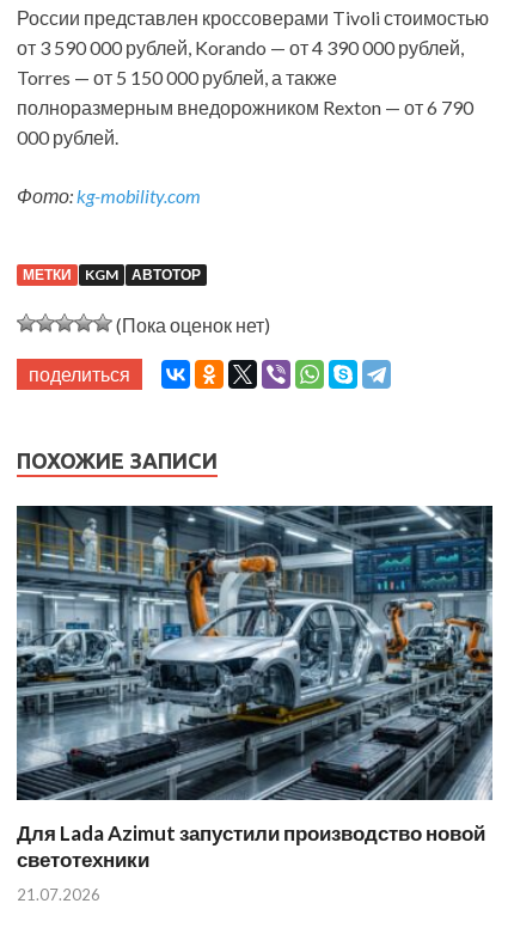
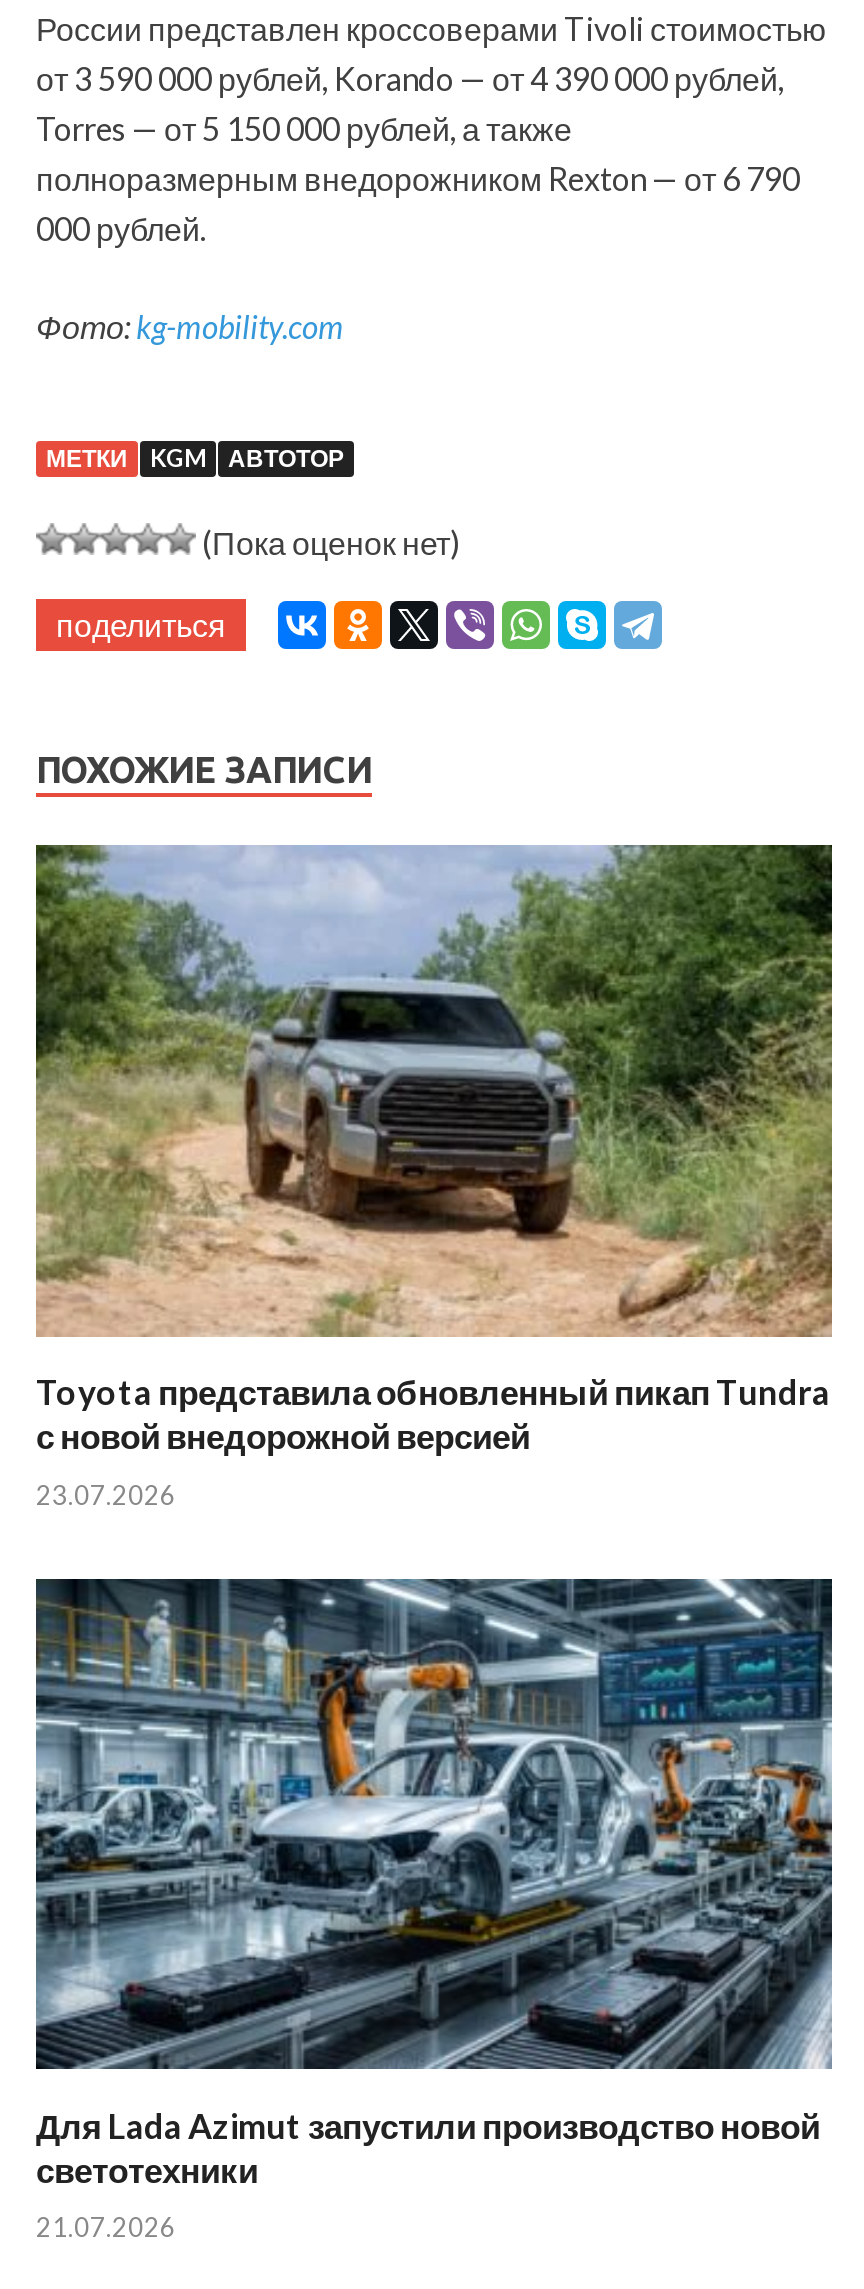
+ [image]
+ Toyota представила обновленный пикап Tundra
+ с новой внедорожной версией
+ 23.07.2026
